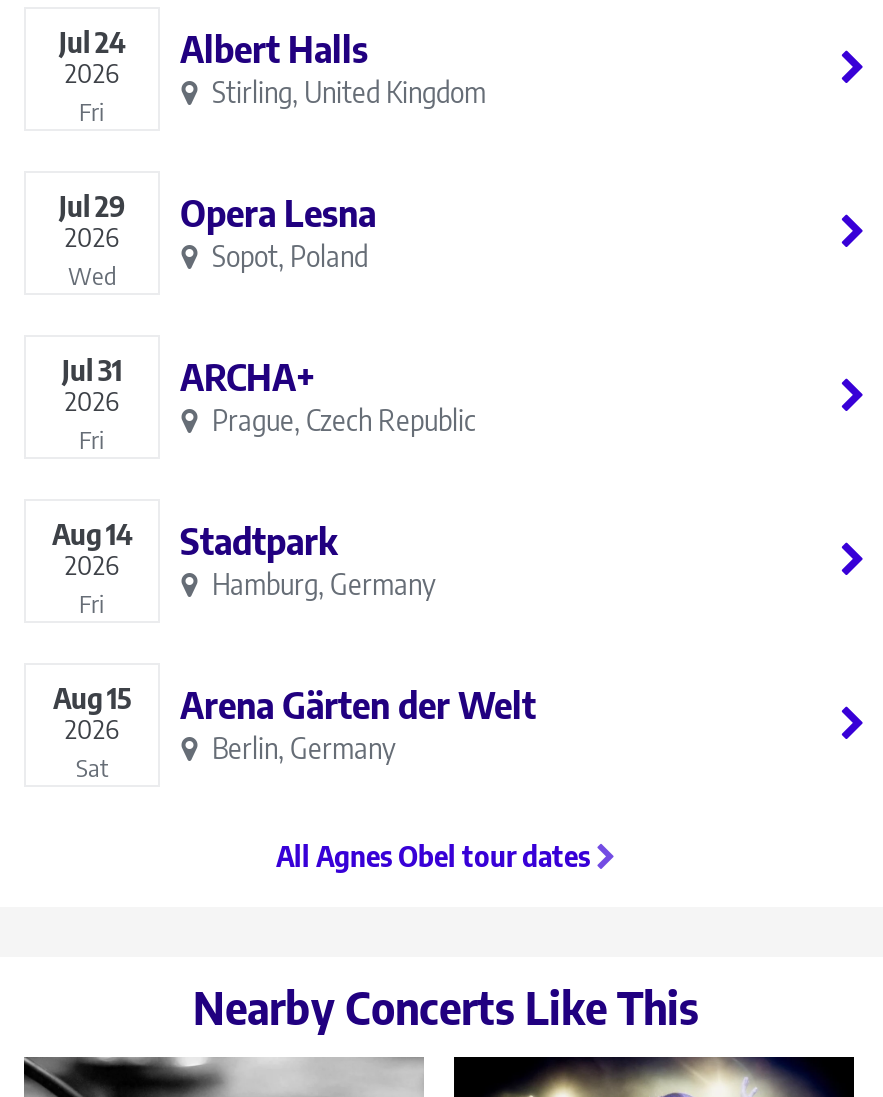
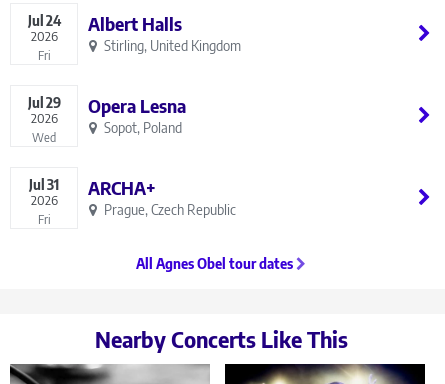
- Aug 14
- 2026
- Fri

- Stadtpark
- Hamburg, Germany
- Aug 15
- 2026
- Sat

- Arena Gärten der Welt
- Berlin, Germany
